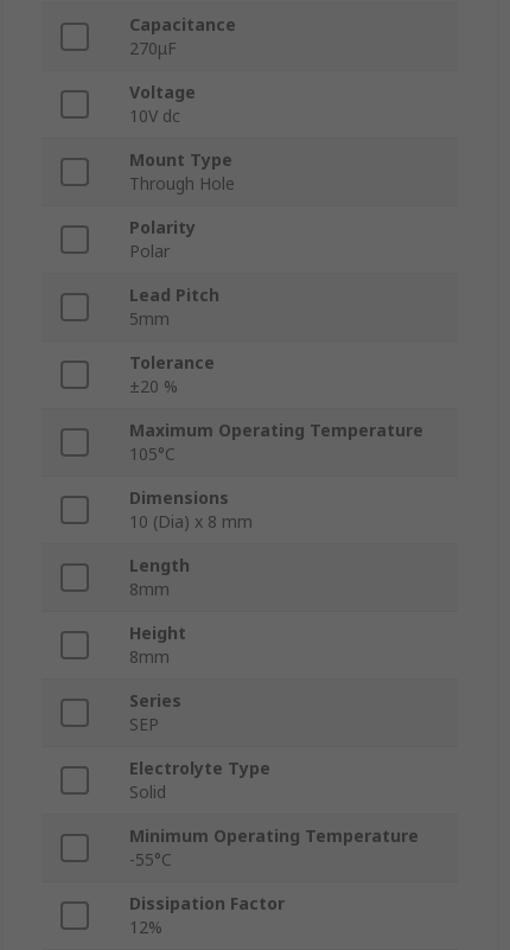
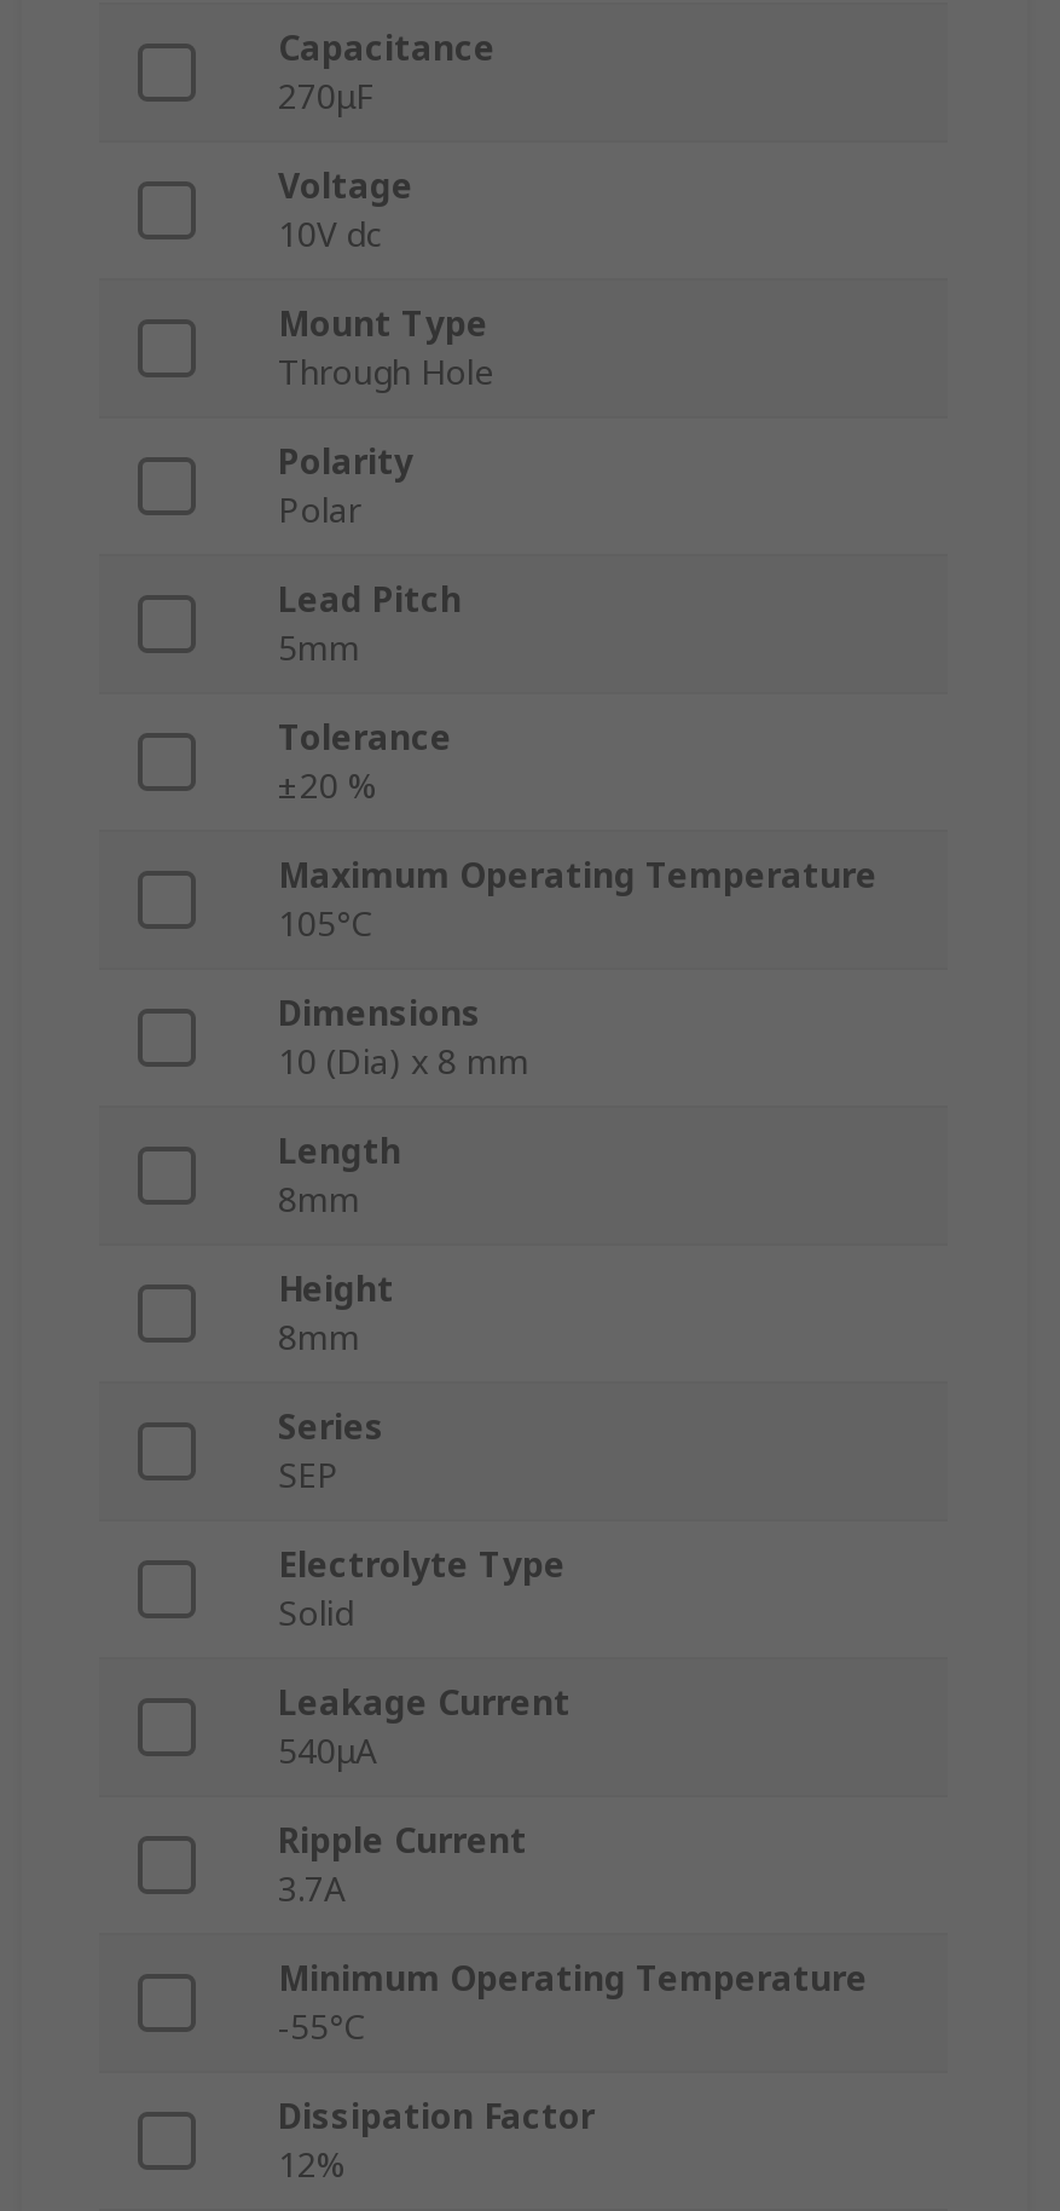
+ Leakage Current
+ 540μA
+ Ripple Current
+ 3.7A
